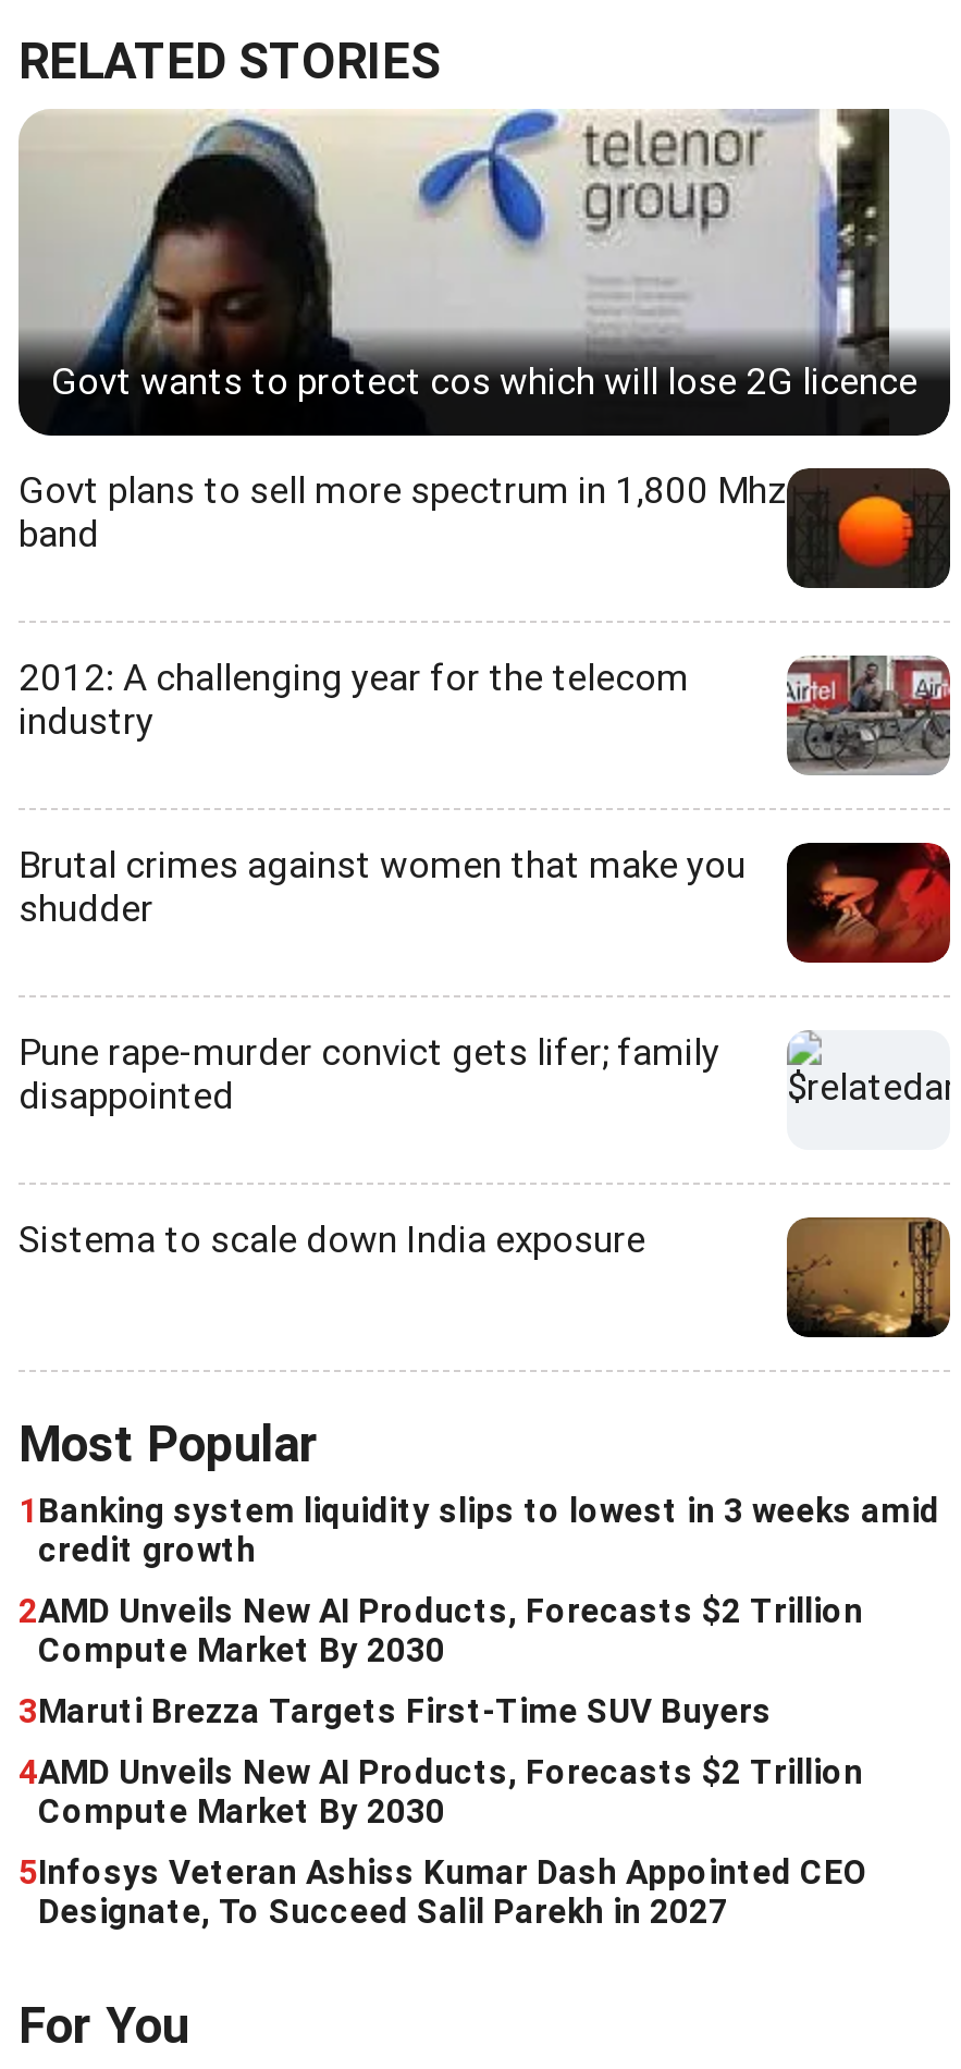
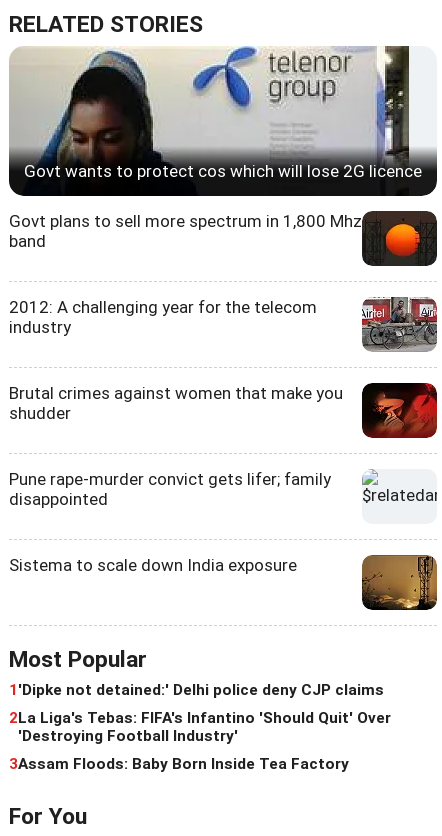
- 1 Banking system liquidity slips to lowest in 3 weeks amid
- credit growth
- 2AMD Unveils New AI Products, Forecasts $2 Trillion
- Compute Market By 2030
- 3Maruti Brezza Targets First-Time SUV Buyers
- 4AMD Unveils New AI Products, Forecasts $2 Trillion
- Compute Market By 2030
- 5Infosys Veteran Ashiss Kumar Dash Appointed CEO
- Designate, To Succeed Salil Parekh in 2027
+ 1 'Dipke not detained:' Delhi police deny CJP claims
+ 2La Liga's Tebas: FIFA's Infantino 'Should Quit' Over
+ 'Destroying Football Industry'
+ 3Assam Floods: Baby Born Inside Tea Factory
